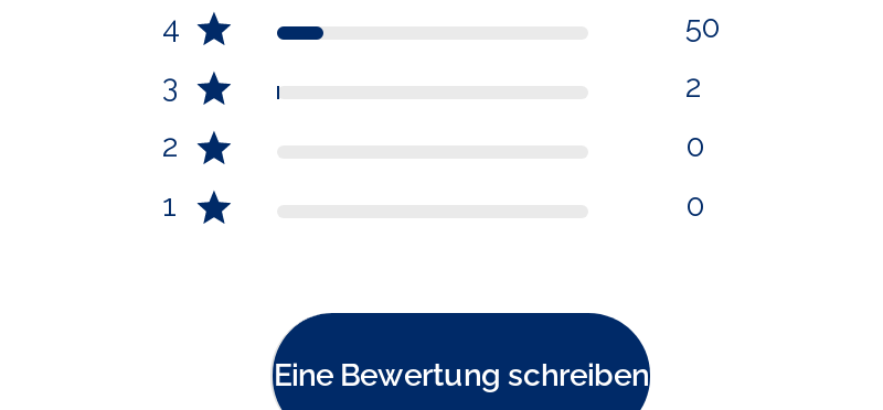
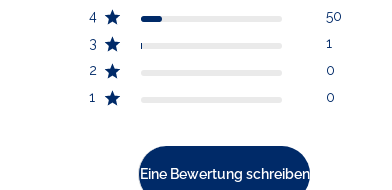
- 2
+ 1
